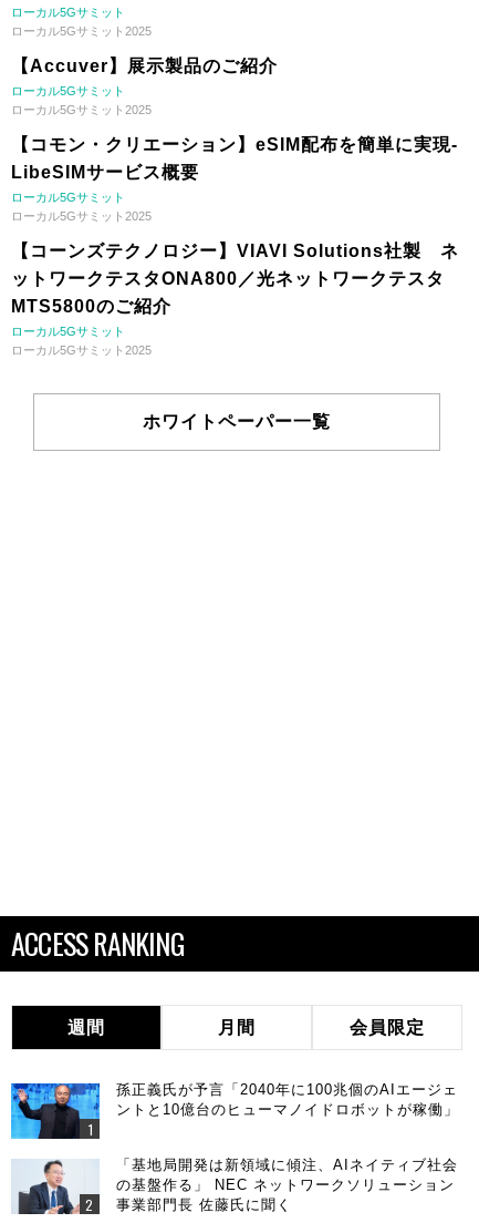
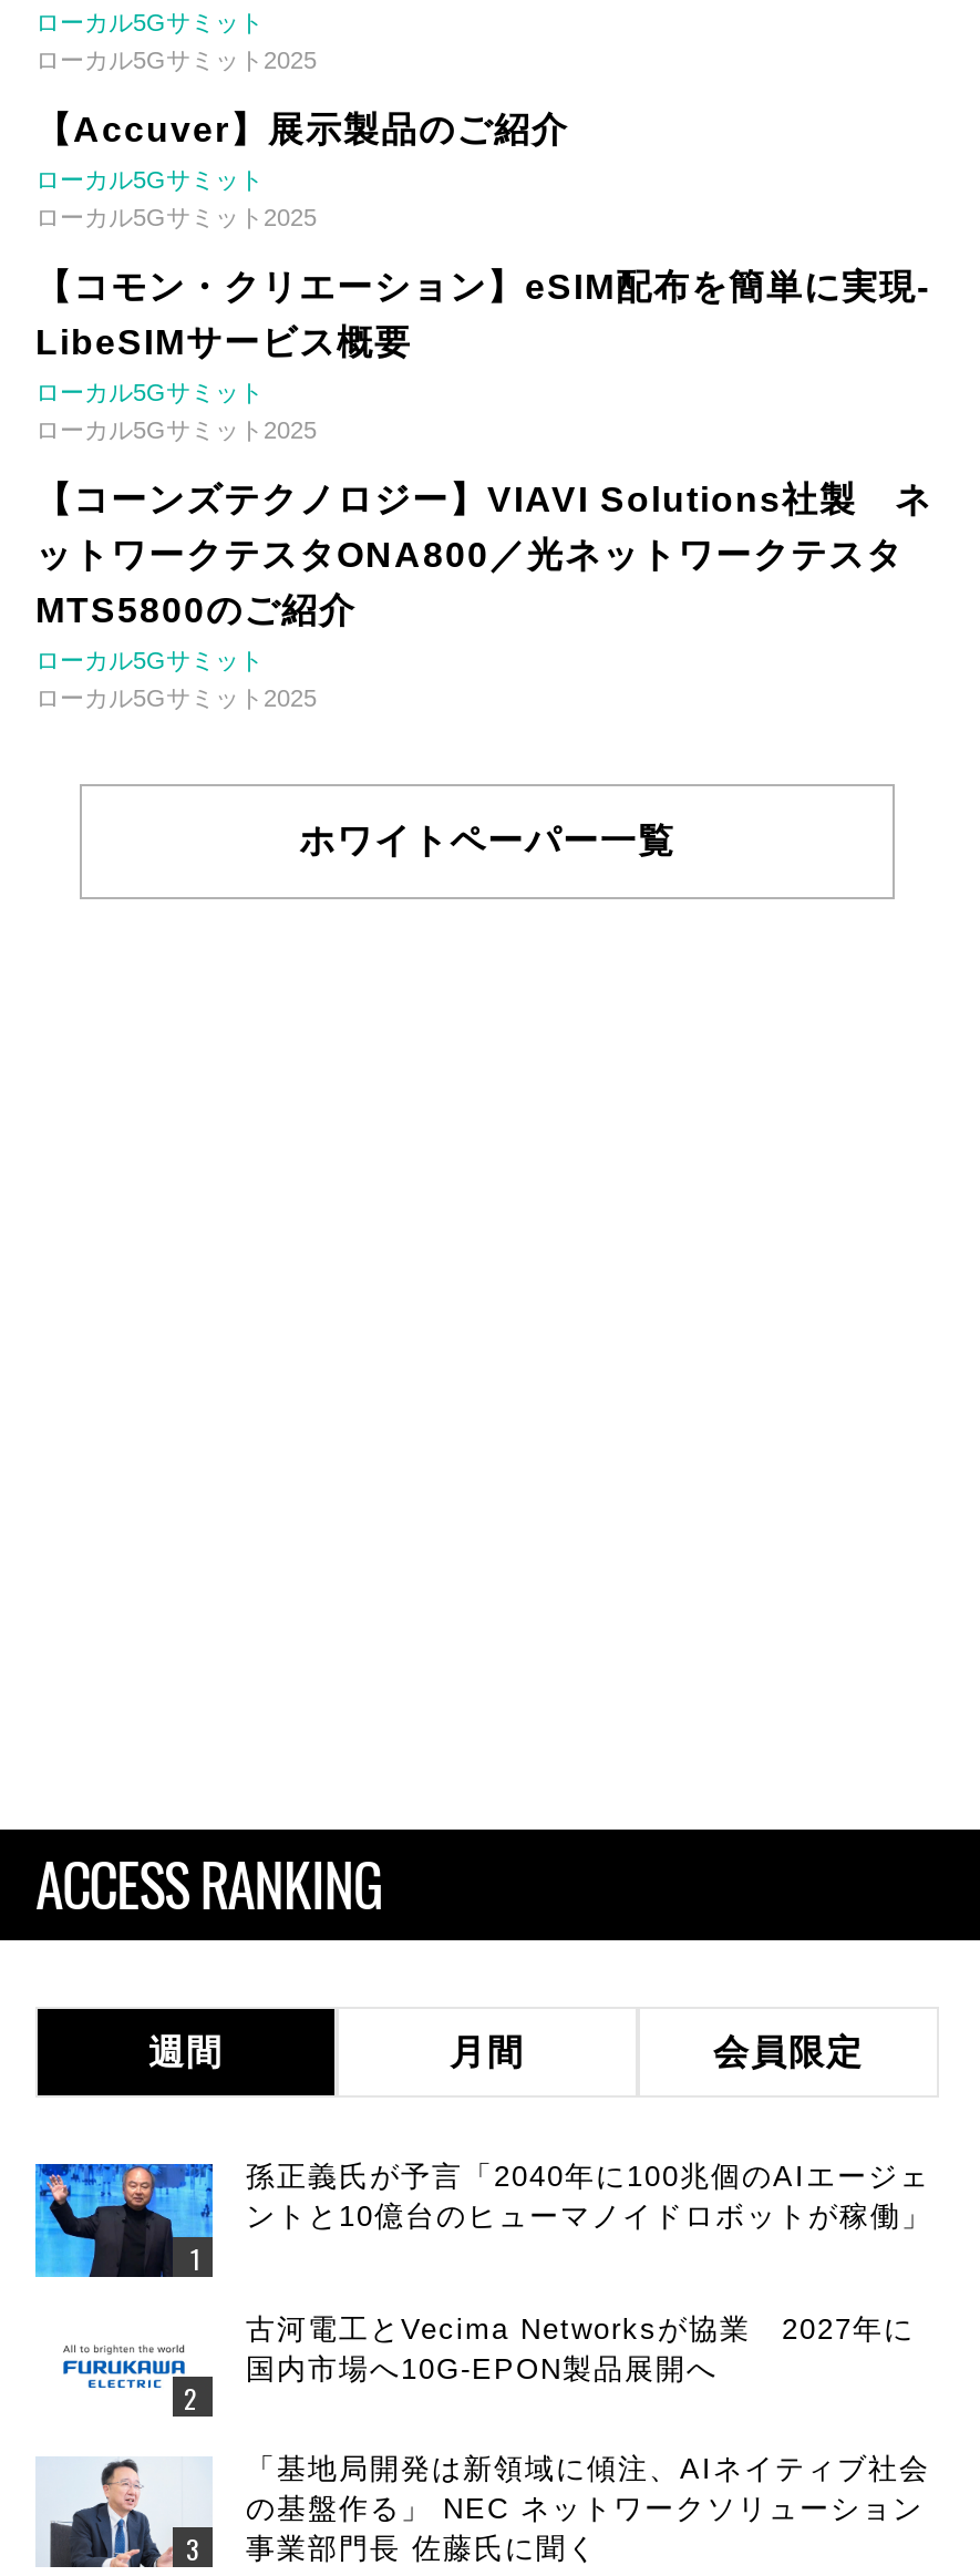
+ [image]
+ 古河電工とVecima Networksが協業 2027年に
+ 国内市場へ10G-EPON製品展開へ
